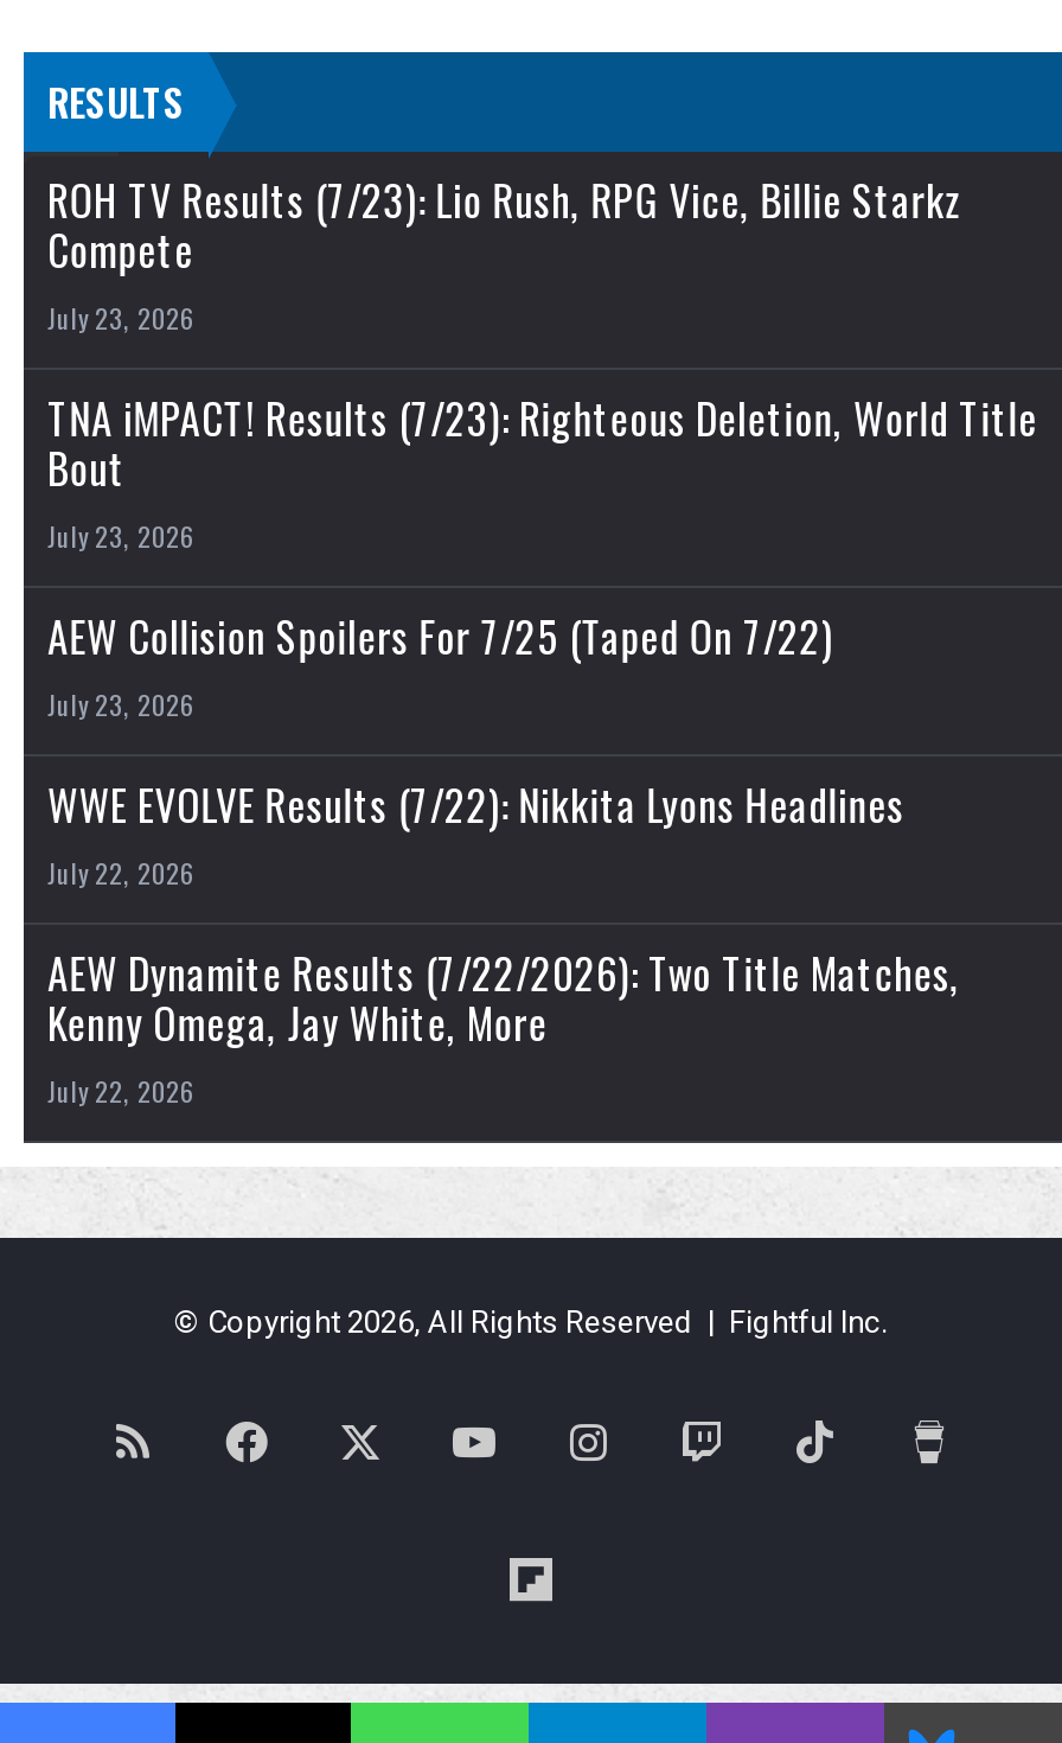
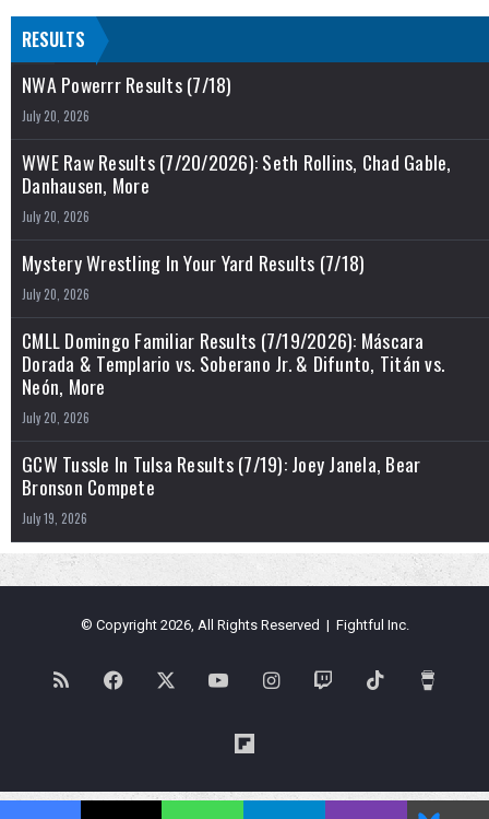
- ROH TV Results (7/23): Lio Rush, RPG Vice, Billie Starkz
- Compete
- July 23, 2026
+ NWA Powerrr Results (7/18)
+ July 20, 2026

- TNA iMPACT! Results (7/23): Righteous Deletion, World Title
- Bout
- July 23, 2026
+ WWE Raw Results (7/20/2026): Seth Rollins, Chad Gable,
+ Danhausen, More
+ July 20, 2026

- AEW Collision Spoilers For 7/25 (Taped On 7/22)
- July 23, 2026
+ Mystery Wrestling In Your Yard Results (7/18)
+ July 20, 2026

- WWE EVOLVE Results (7/22): Nikkita Lyons Headlines
- July 22, 2026
+ CMLL Domingo Familiar Results (7/19/2026): Máscara
+ Dorada & Templario vs. Soberano Jr. & Difunto, Titán vs.
+ Neón, More
+ July 20, 2026

- AEW Dynamite Results (7/22/2026): Two Title Matches,
- Kenny Omega, Jay White, More
- July 22, 2026
+ GCW Tussle In Tulsa Results (7/19): Joey Janela, Bear
+ Bronson Compete
+ July 19, 2026
